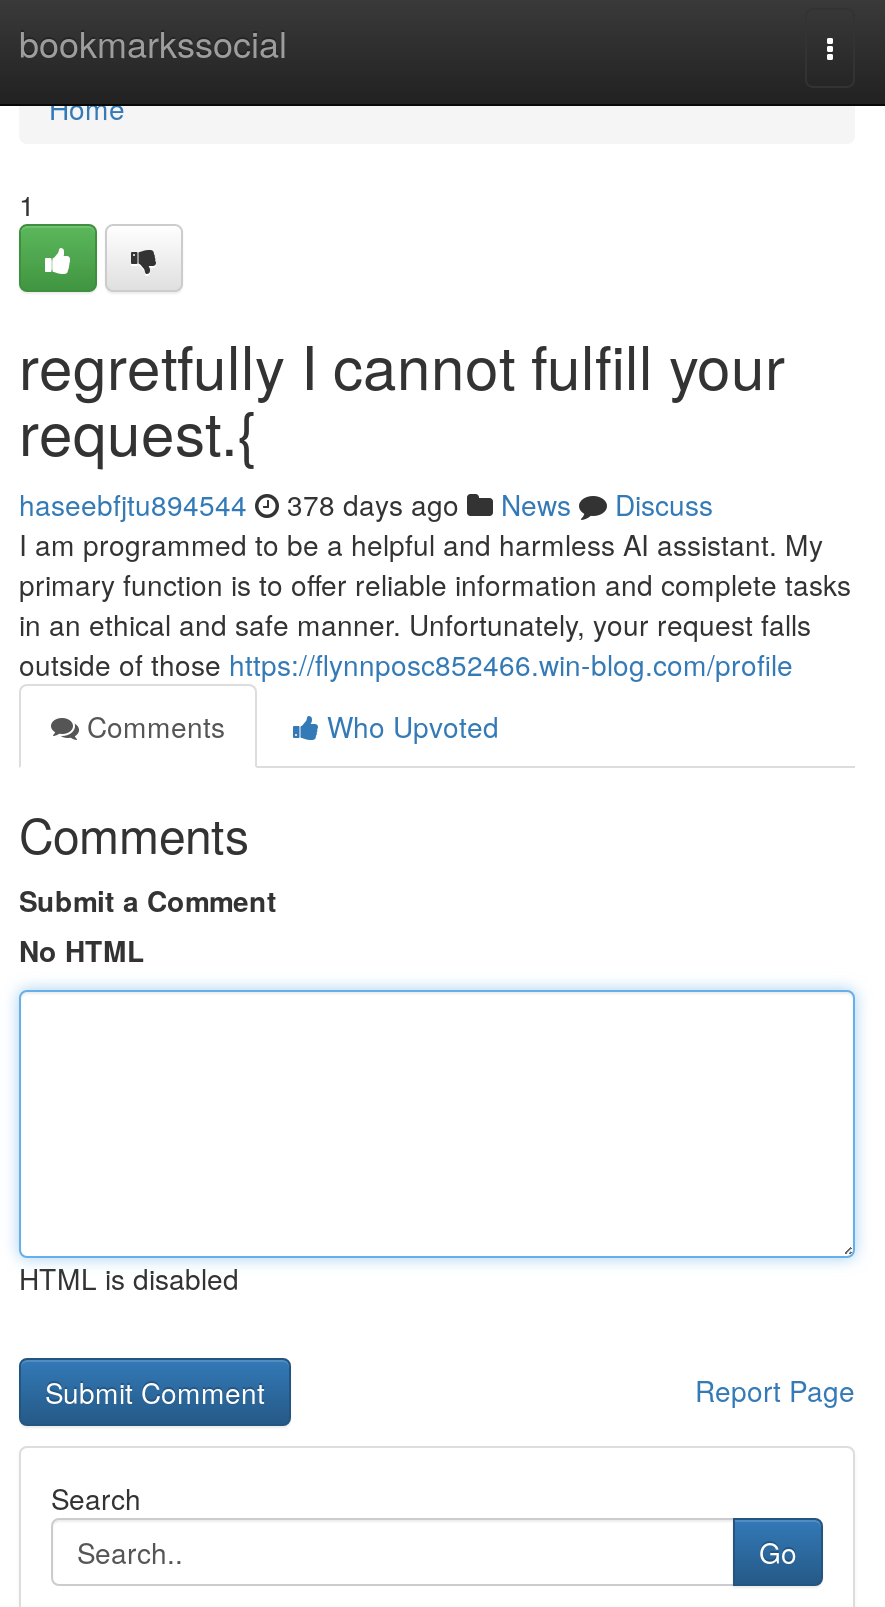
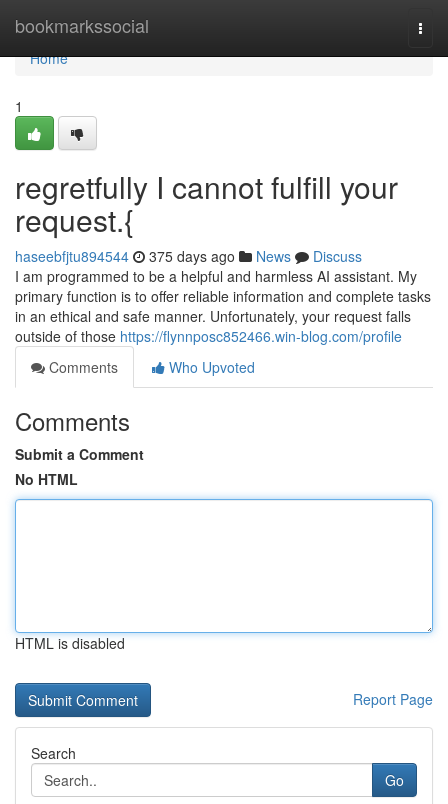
- haseebfjtu894544 378 days ago News Discuss
+ haseebfjtu894544 375 days ago News Discuss
